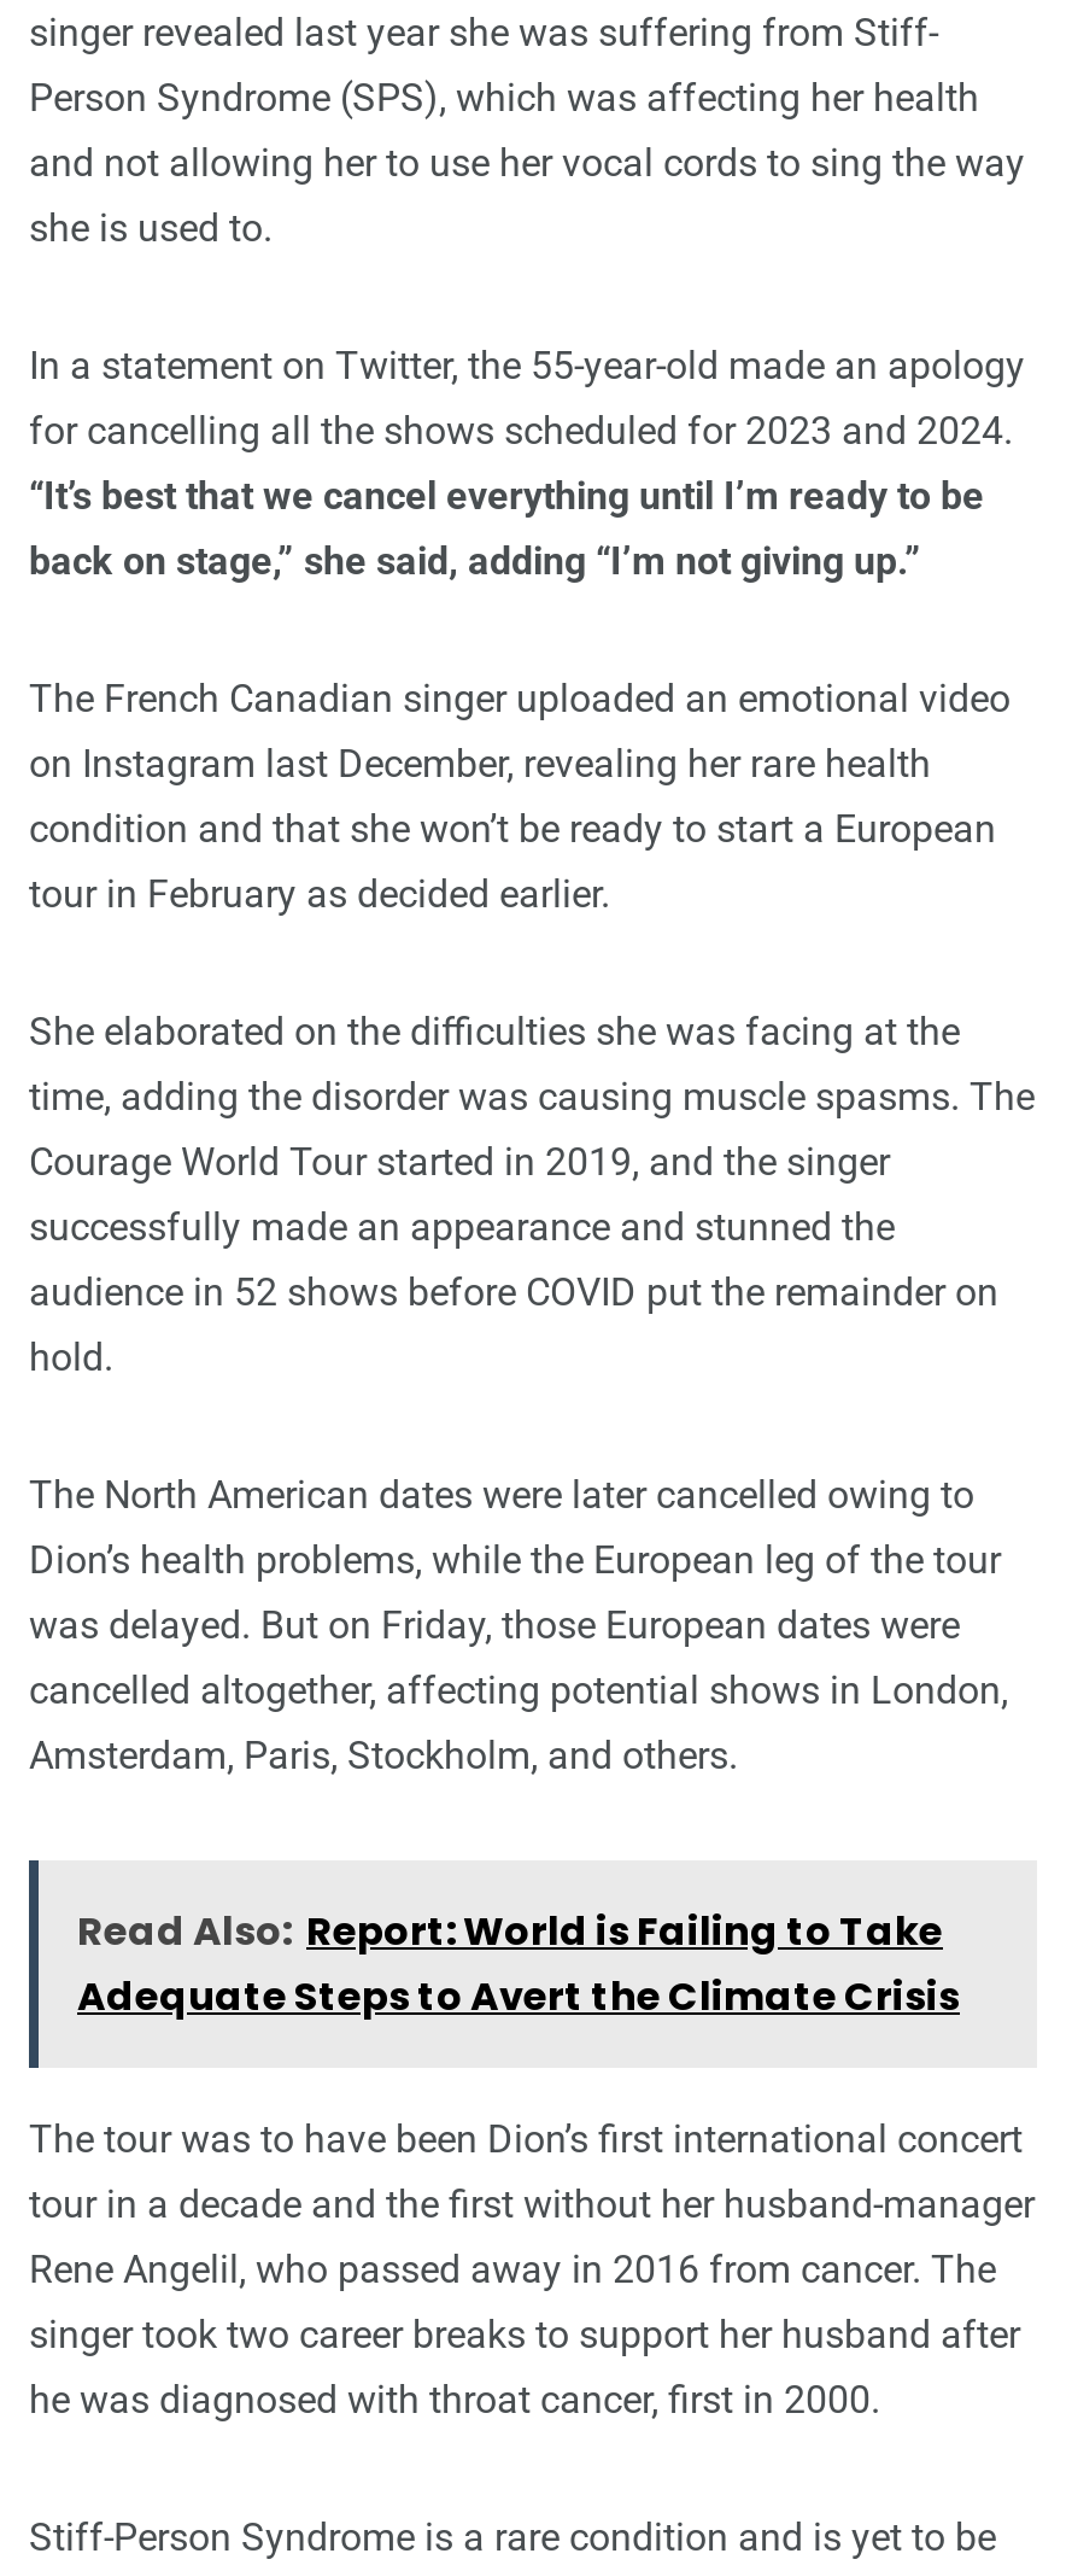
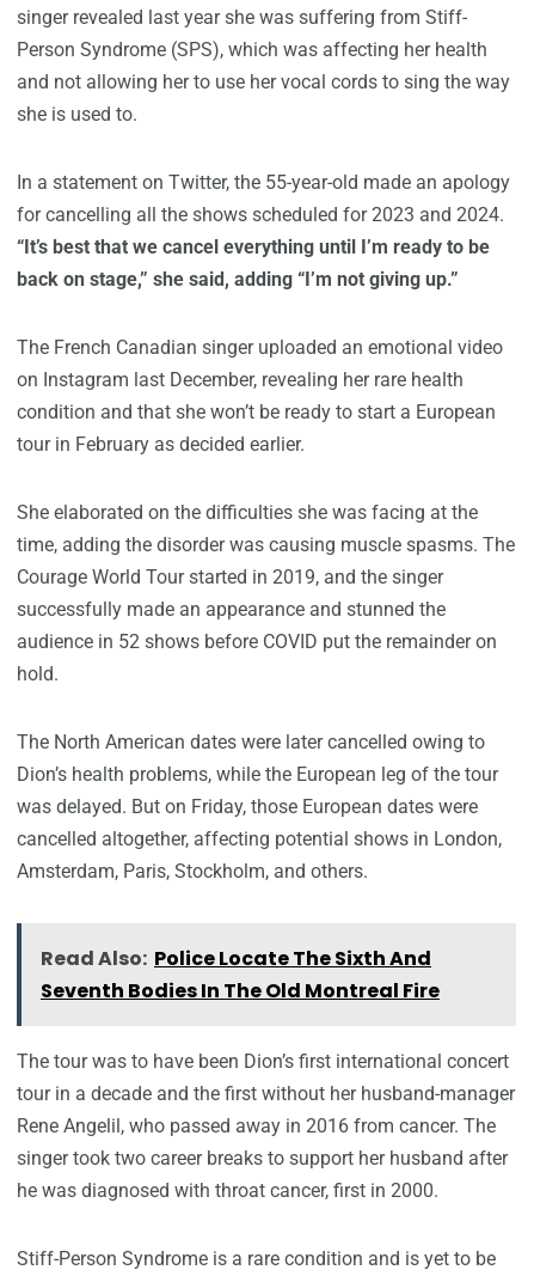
- Read Also: Report: World is Failing to Take
- Adequate Steps to Avert the Climate Crisis
+ Read Also: Police Locate The Sixth And
+ Seventh Bodies In The Old Montreal Fire
